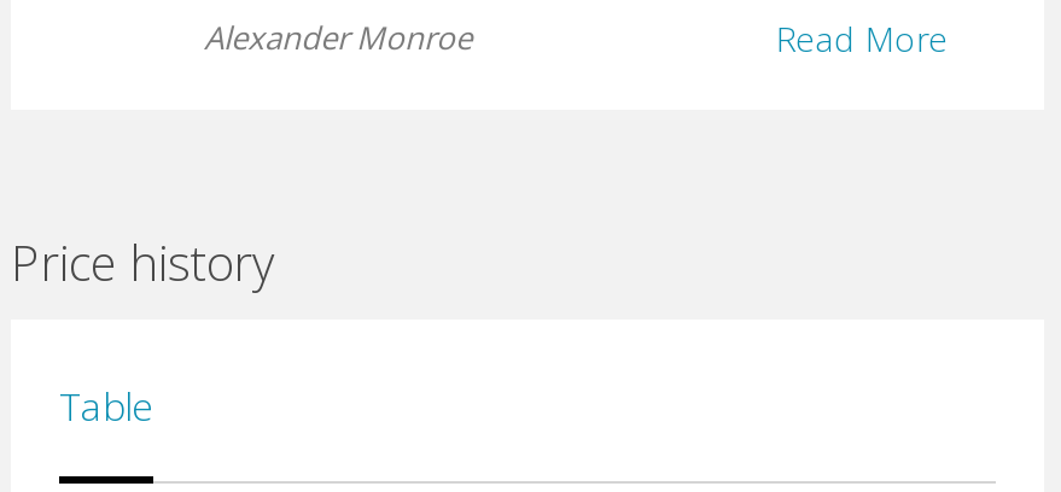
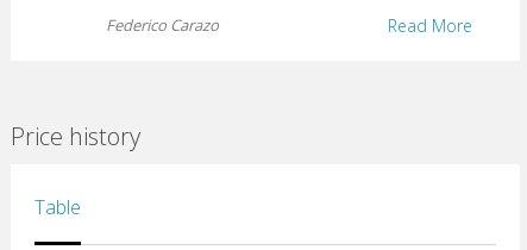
- Alexander Monroe
+ Federico Carazo
